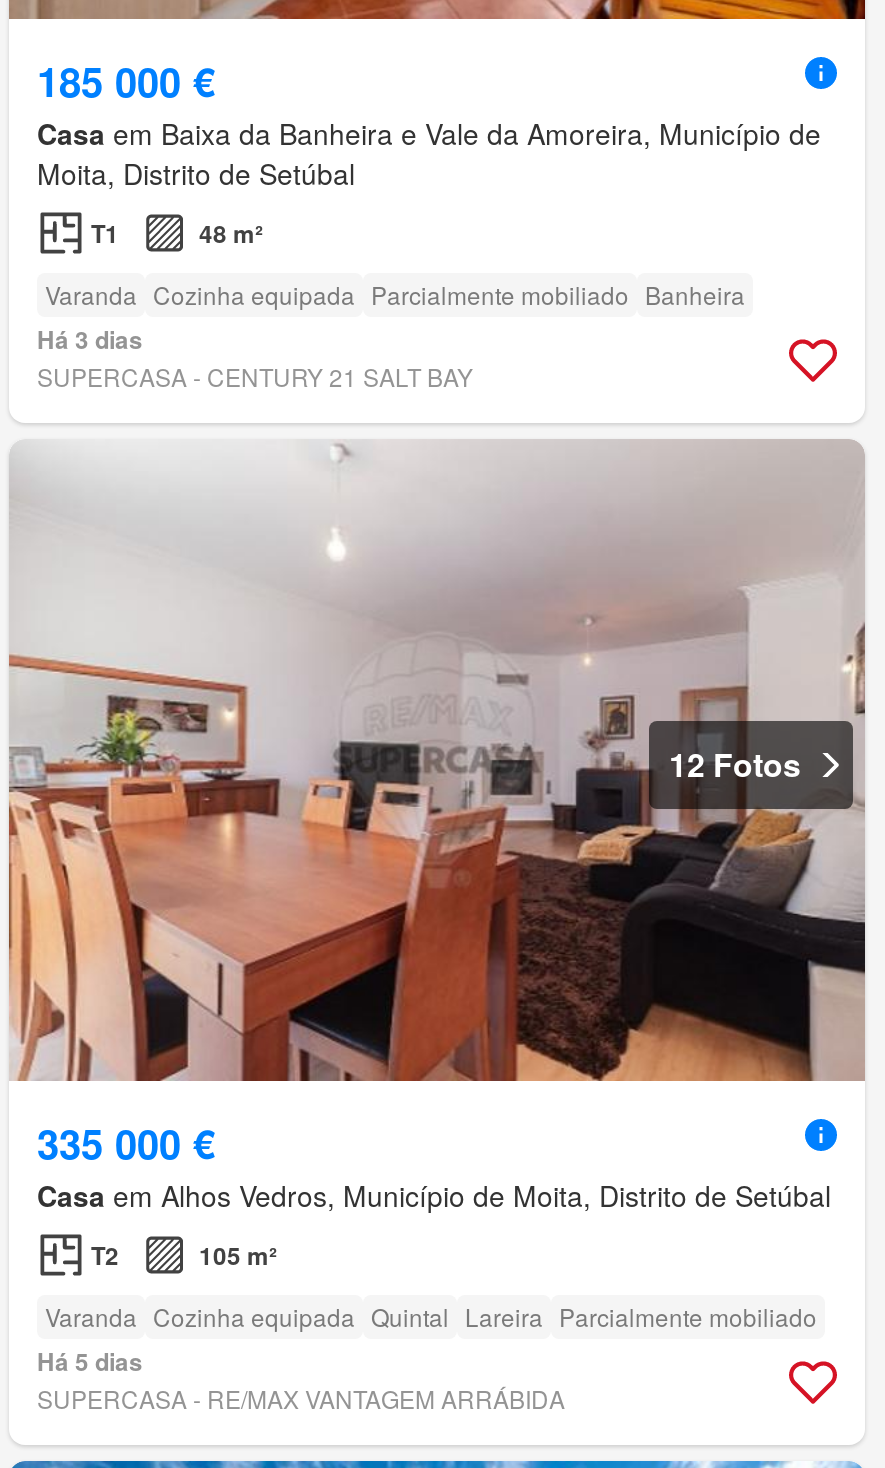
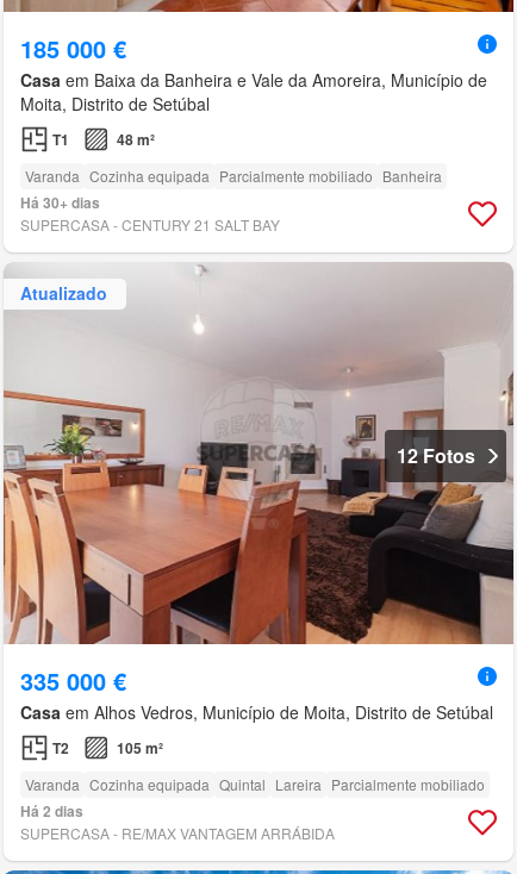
- Há 3 dias
+ Há 30+ dias

+ Atualizado

- Há 5 dias
+ Há 2 dias
